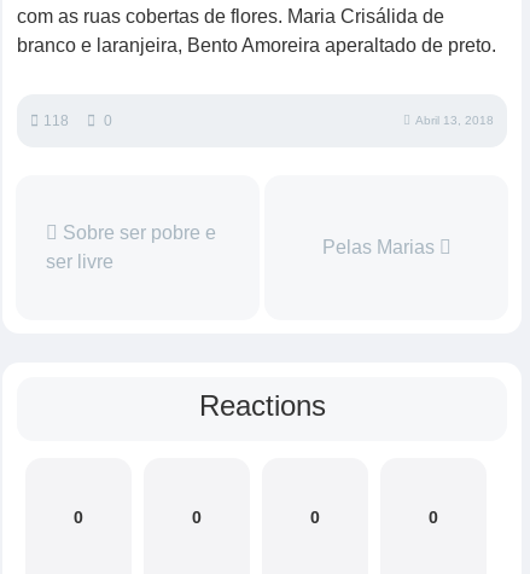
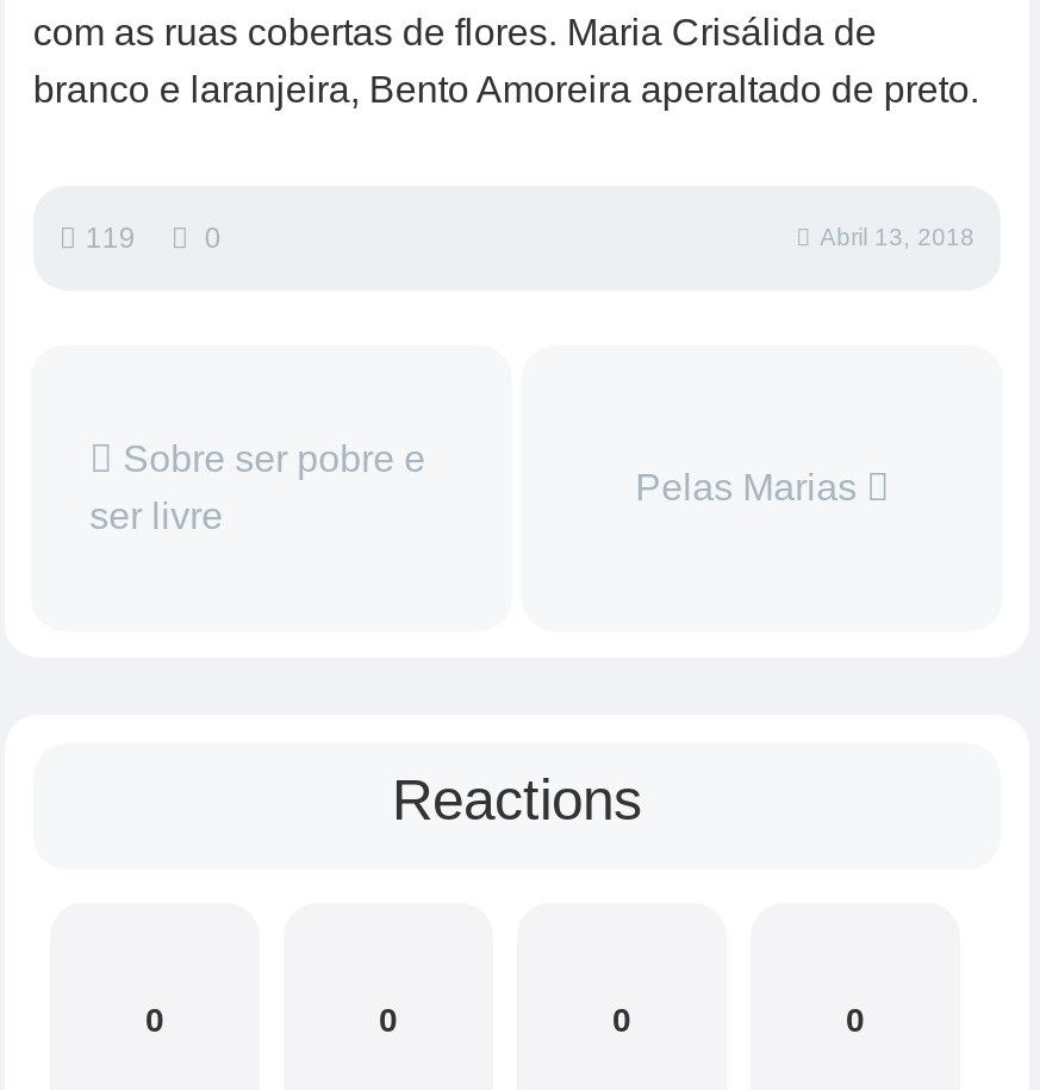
- 118 0
+ 119 0
